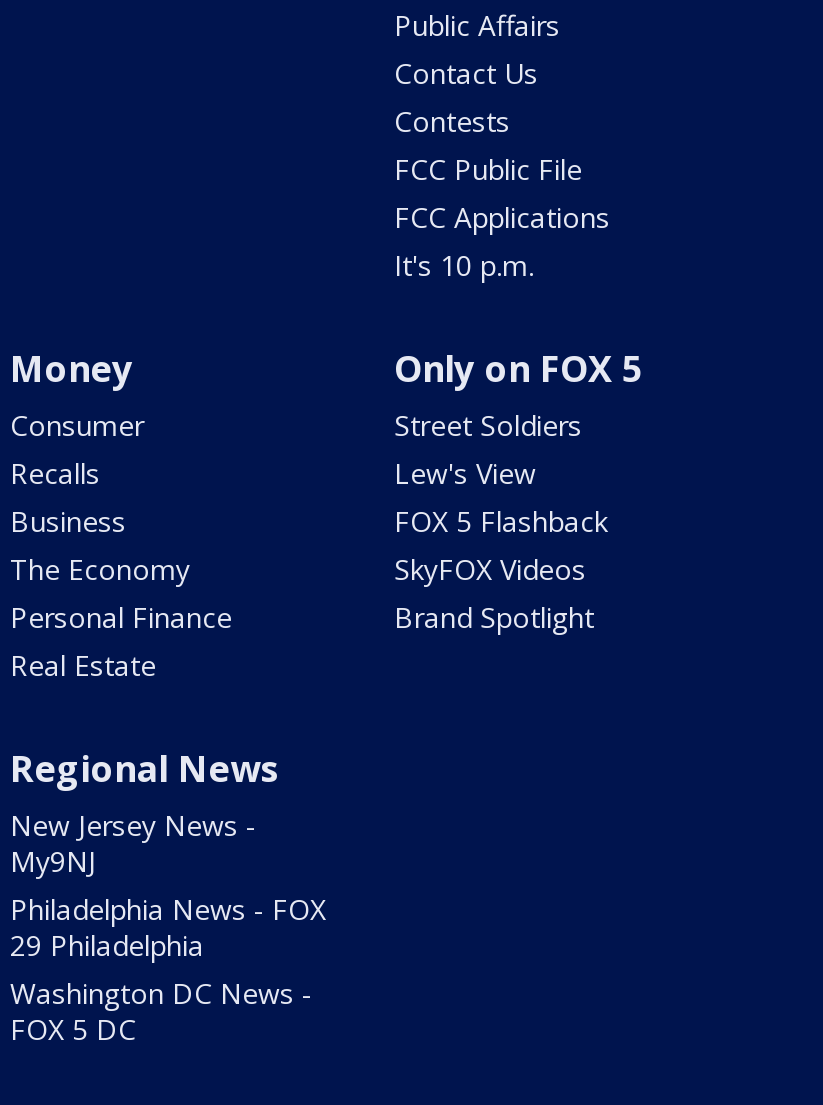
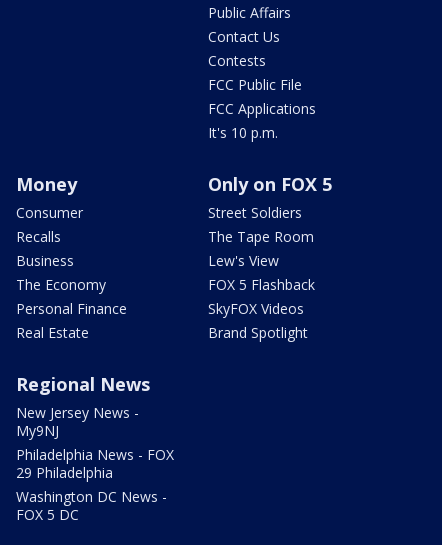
moved down: Lew's View | FOX 5 Flashback | SkyFOX Videos | Brand Spotlight

+ The Tape Room
